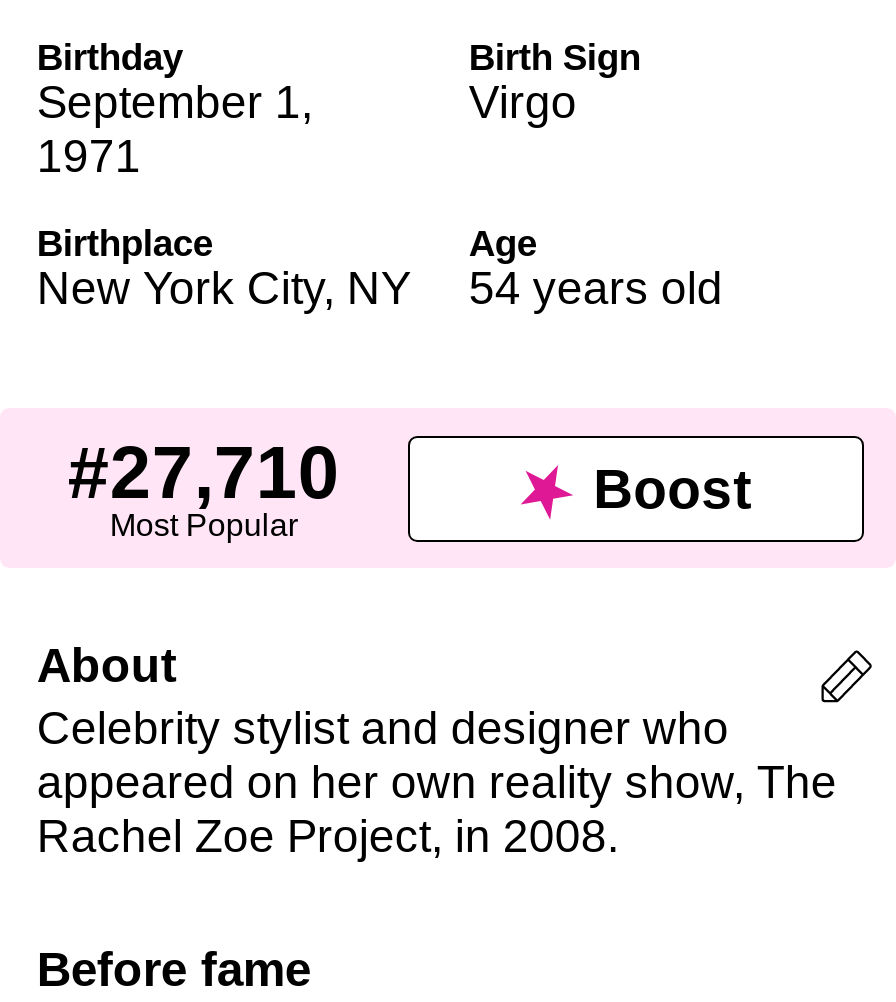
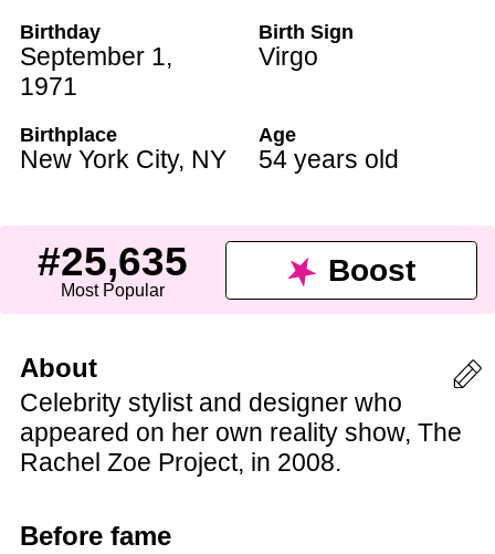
- #27,710
+ #25,635
